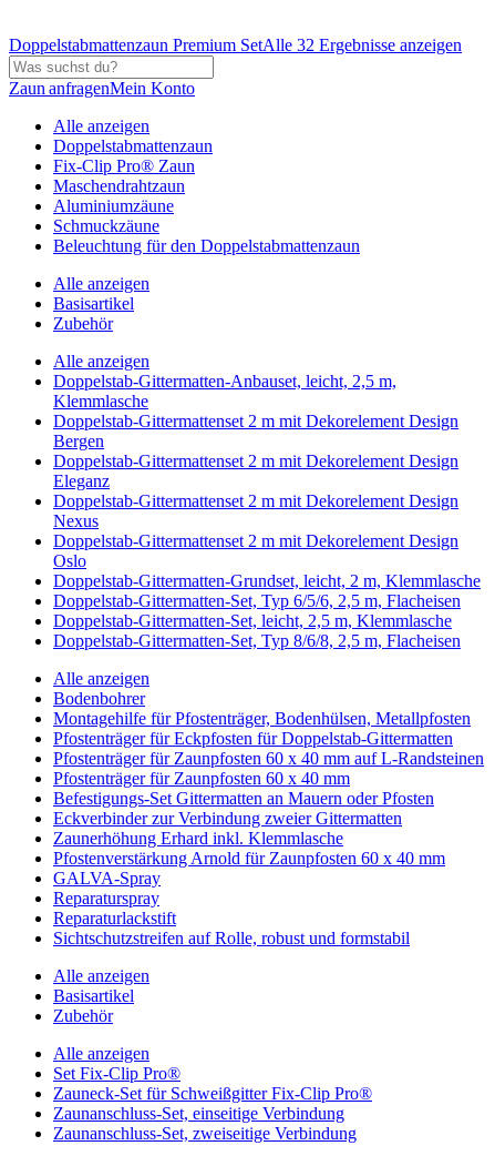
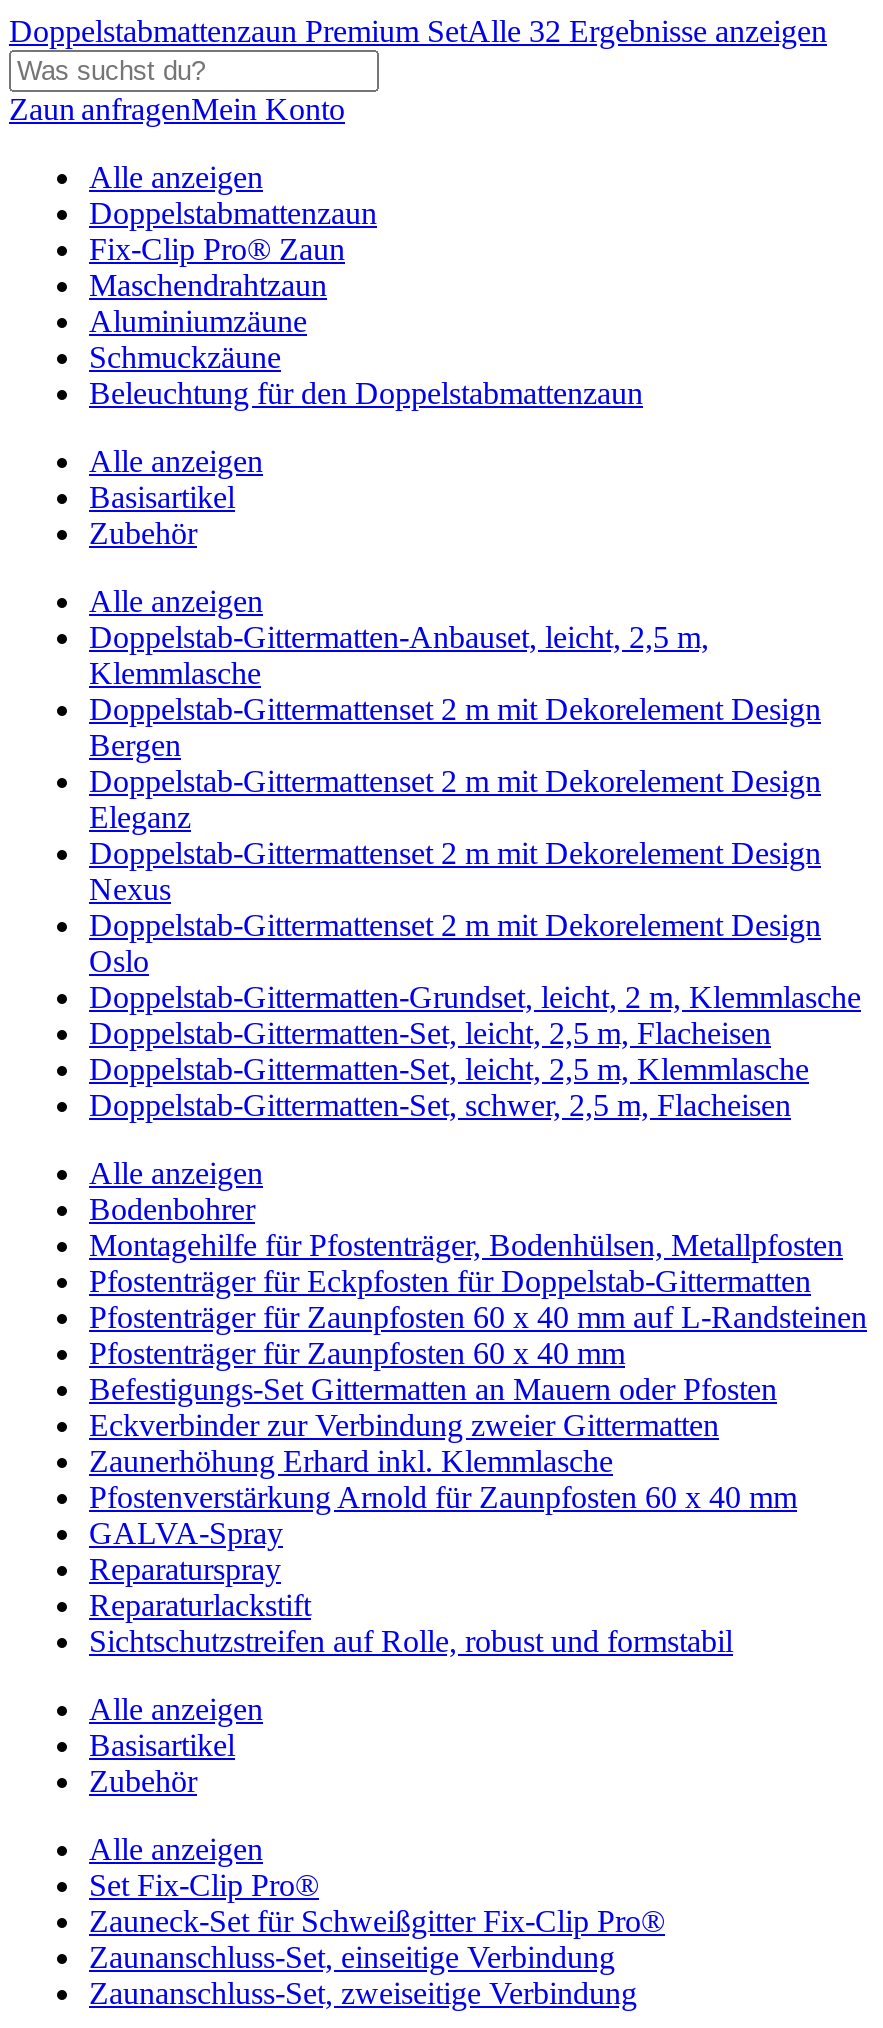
- Doppelstab-Gittermatten-Set, Typ 6/5/6, 2,5 m, Flacheisen
+ Doppelstab-Gittermatten-Set, leicht, 2,5 m, Flacheisen

- Doppelstab-Gittermatten-Set, Typ 8/6/8, 2,5 m, Flacheisen
+ Doppelstab-Gittermatten-Set, schwer, 2,5 m, Flacheisen
